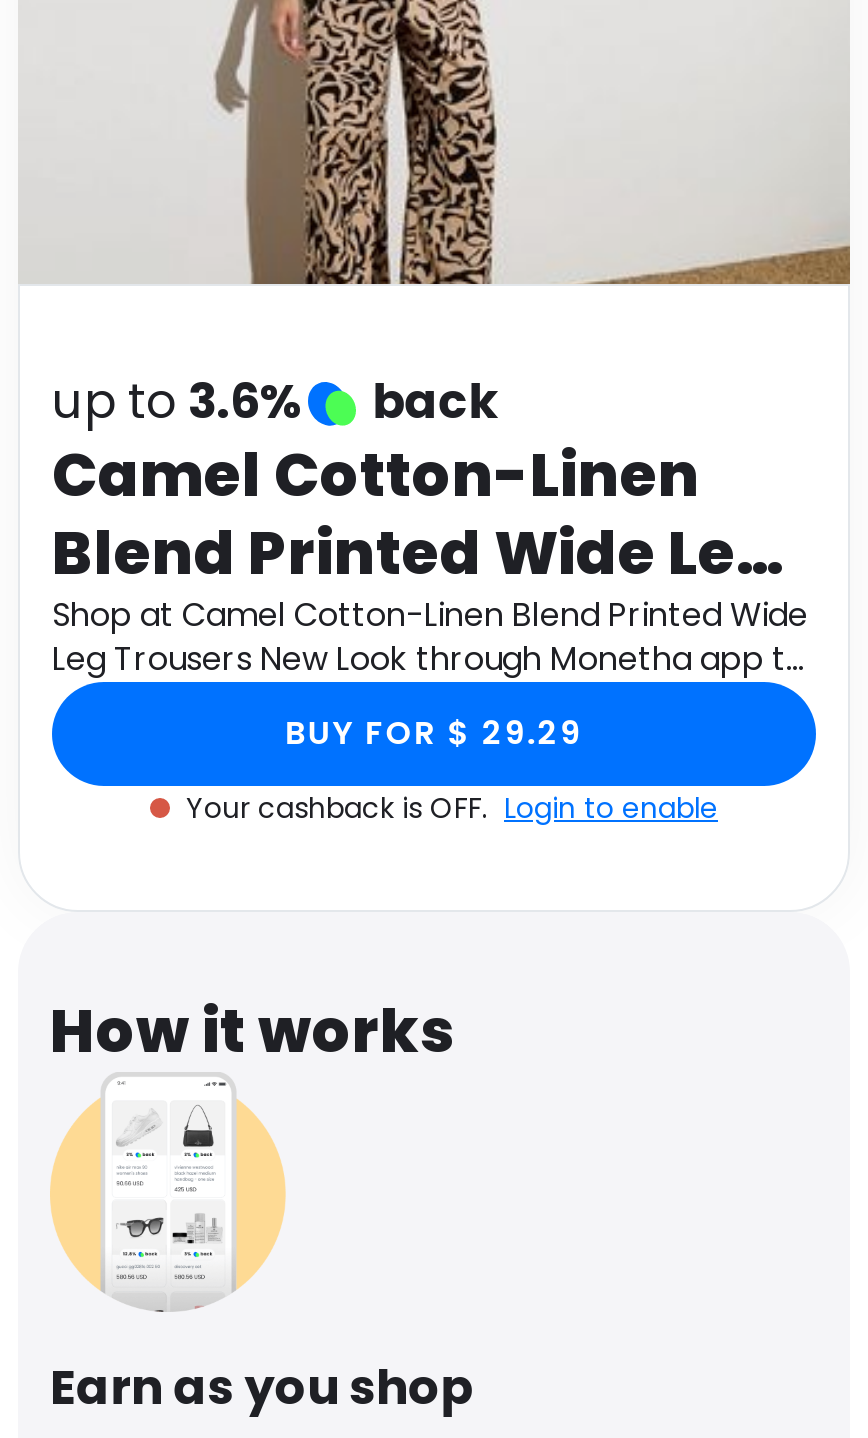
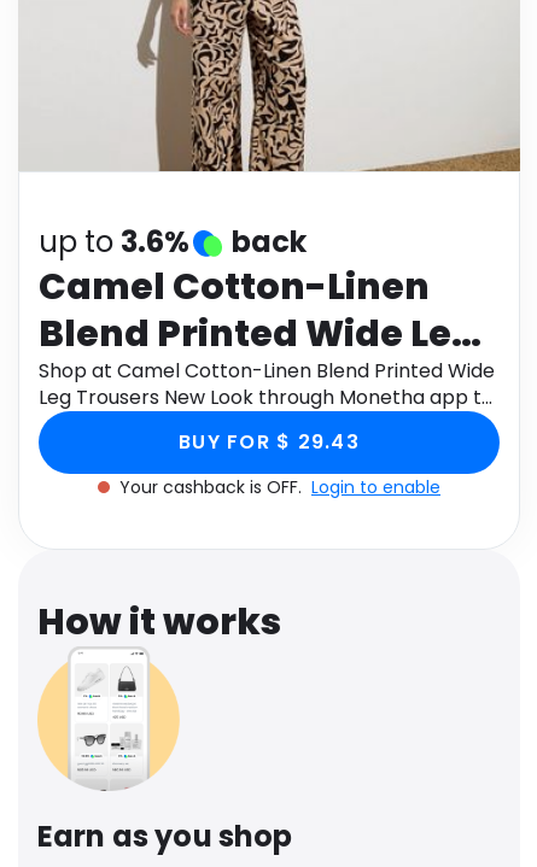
- BUY FOR $ 29.29
+ BUY FOR $ 29.43
